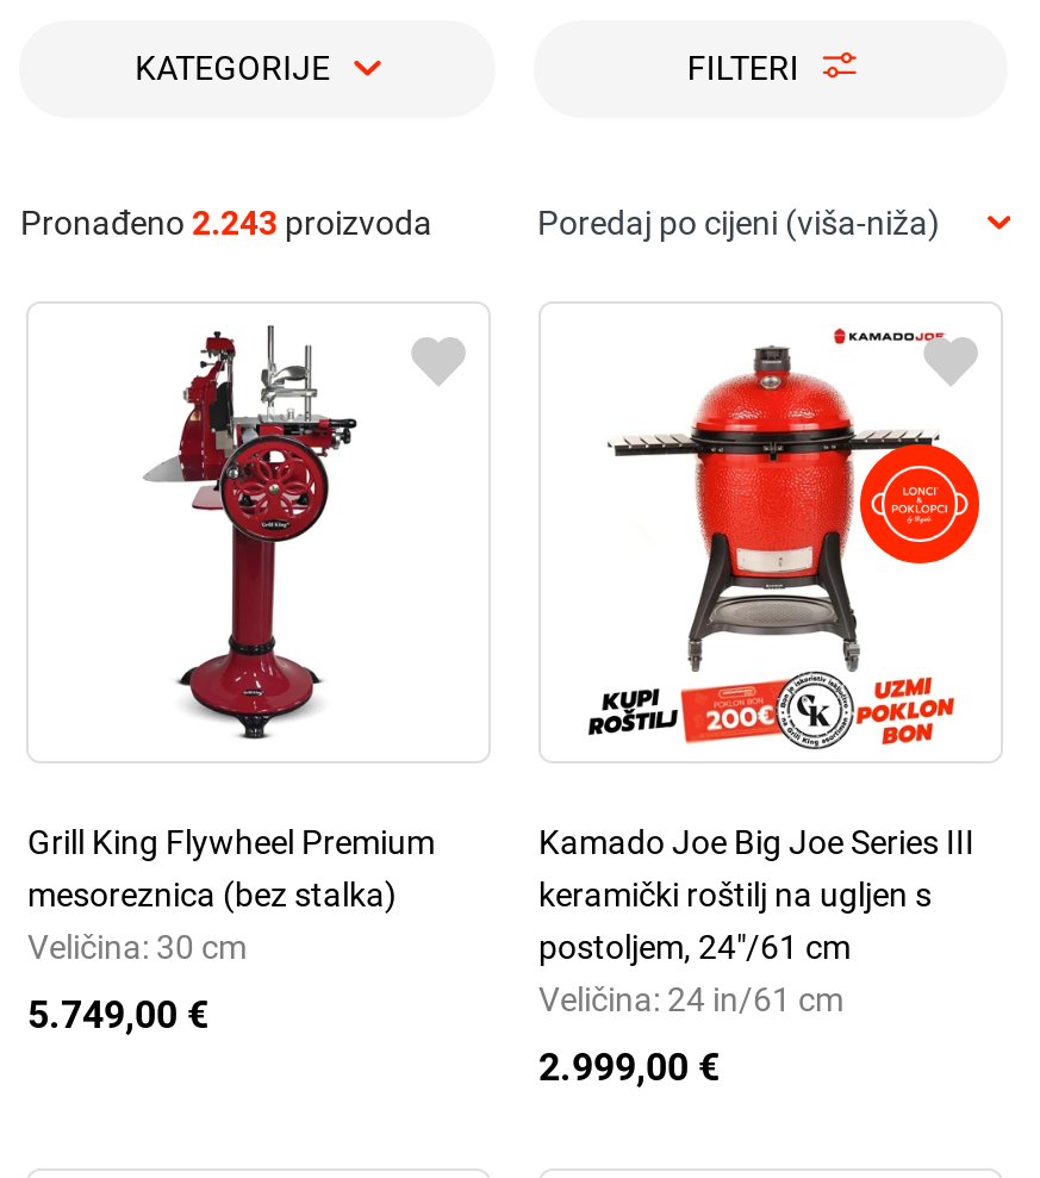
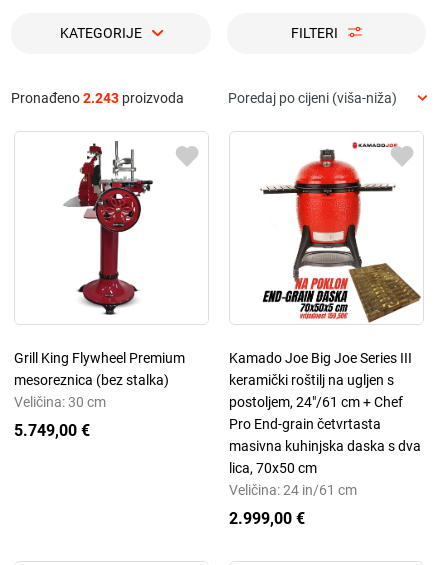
- [image]
+ [image]

- postoljem, 24"/61 cm
+ postoljem, 24"/61 cm + Chef
+ Pro End-grain četvrtasta
+ masivna kuhinjska daska s dva
+ lica, 70x50 cm
